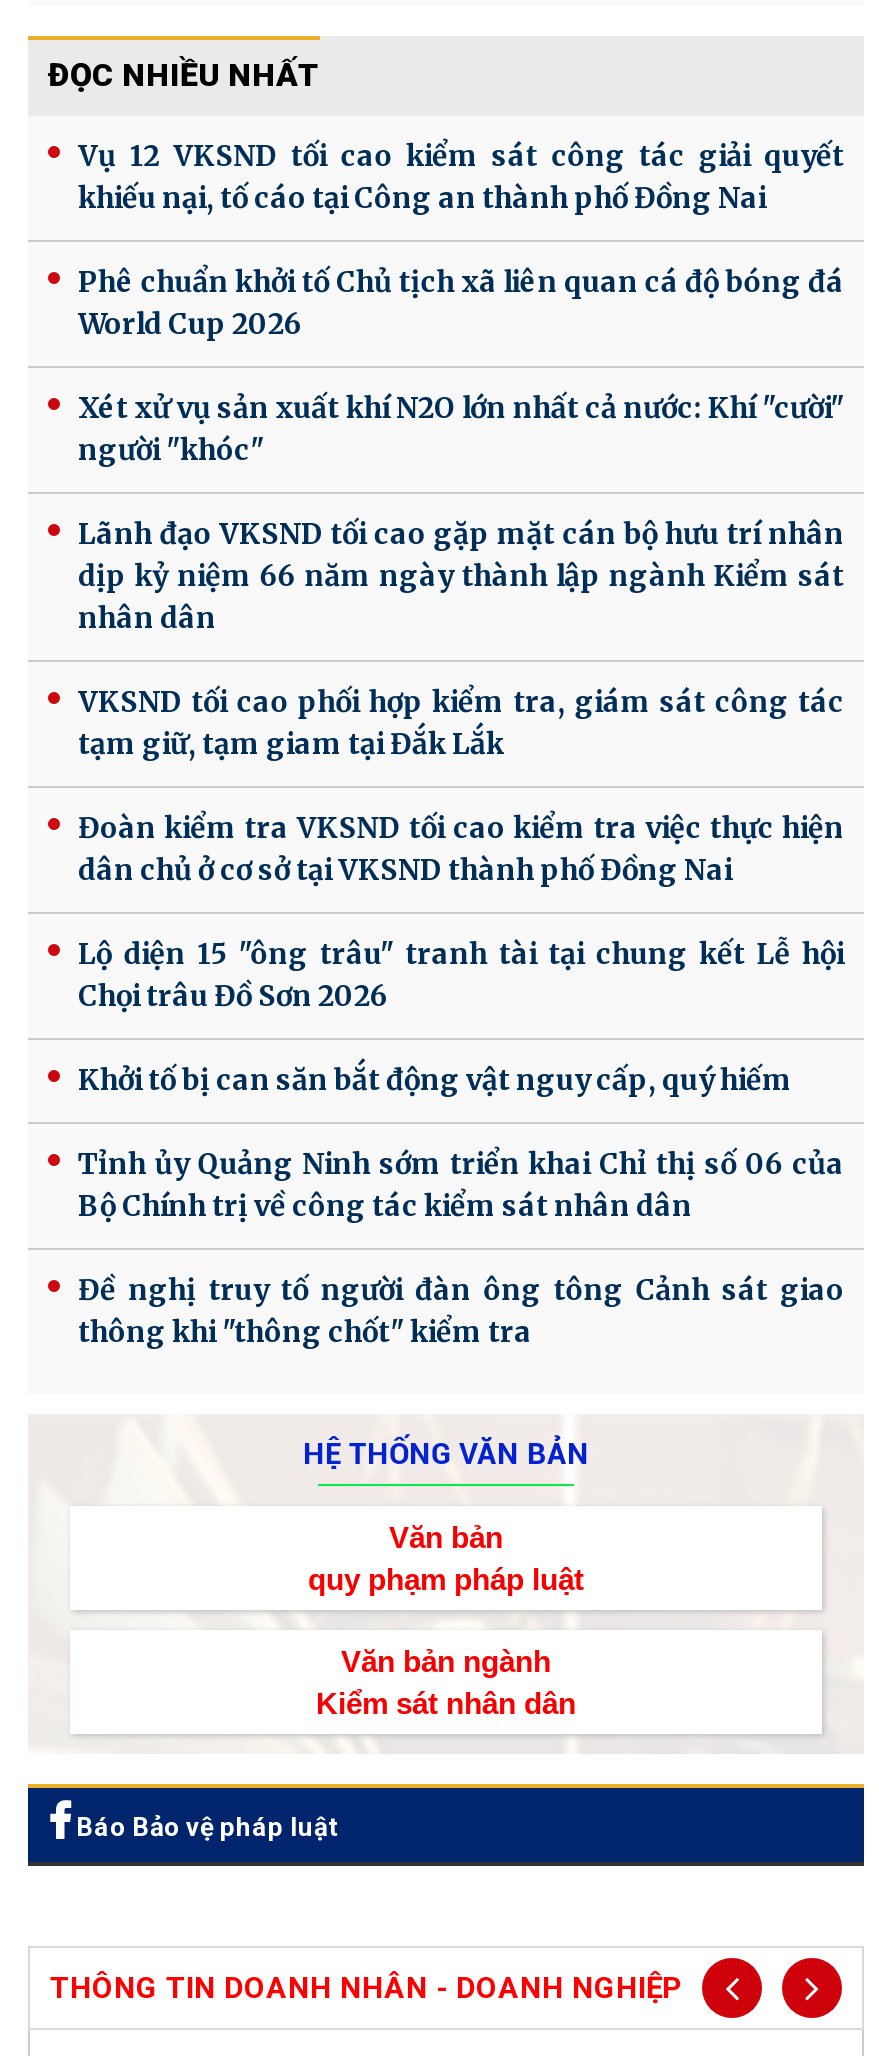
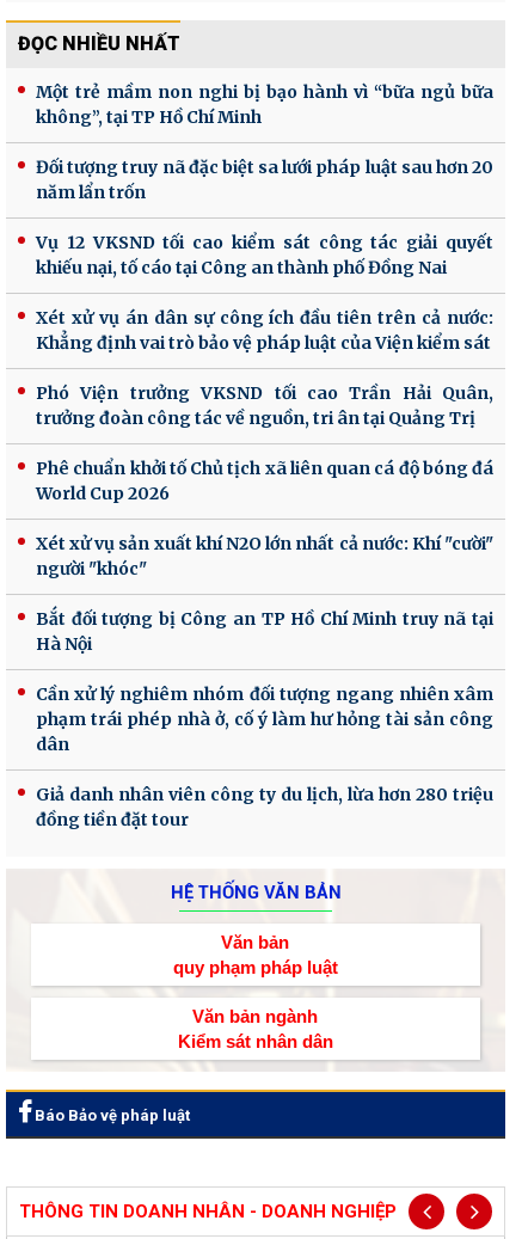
+ Một trẻ mầm non nghi bị bạo hành vì “bữa ngủ bữa
+ không”, tại TP Hồ Chí Minh
+ Đối tượng truy nã đặc biệt sa lưới pháp luật sau hơn 20
+ năm lẩn trốn

moved down: Vụ 12 VKSND tối cao kiểm sát công tác giải quyết | khiếu nại, tố cáo tại Công an thành phố Đồng Nai

+ Xét xử vụ án dân sự công ích đầu tiên trên cả nước:
+ Khẳng định vai trò bảo vệ pháp luật của Viện kiểm sát
+ Phó Viện trưởng VKSND tối cao Trần Hải Quân,
+ trưởng đoàn công tác về nguồn, tri ân tại Quảng Trị

moved down: Phê chuẩn khởi tố Chủ tịch xã liên quan cá độ bóng đá | World Cup 2026 | Xét xử vụ sản xuất khí N2O lớn nhất cả nước: Khí "cười" | người "khóc"

- Lãnh đạo VKSND tối cao gặp mặt cán bộ hưu trí nhân
- dịp kỷ niệm 66 năm ngày thành lập ngành Kiểm sát
- nhân dân
- VKSND tối cao phối hợp kiểm tra, giám sát công tác
- tạm giữ, tạm giam tại Đắk Lắk
- Đoàn kiểm tra VKSND tối cao kiểm tra việc thực hiện
- dân chủ ở cơ sở tại VKSND thành phố Đồng Nai
- Lộ diện 15 "ông trâu" tranh tài tại chung kết Lễ hội
- Chọi trâu Đồ Sơn 2026
- Khởi tố bị can săn bắt động vật nguy cấp, quý hiếm
- Tỉnh ủy Quảng Ninh sớm triển khai Chỉ thị số 06 của
- Bộ Chính trị về công tác kiểm sát nhân dân
- Đề nghị truy tố người đàn ông tông Cảnh sát giao
- thông khi "thông chốt" kiểm tra
+ Bắt đối tượng bị Công an TP Hồ Chí Minh truy nã tại
+ Hà Nội
+ Cần xử lý nghiêm nhóm đối tượng ngang nhiên xâm
+ phạm trái phép nhà ở, cố ý làm hư hỏng tài sản công
+ dân
+ Giả danh nhân viên công ty du lịch, lừa hơn 280 triệu
+ đồng tiền đặt tour
